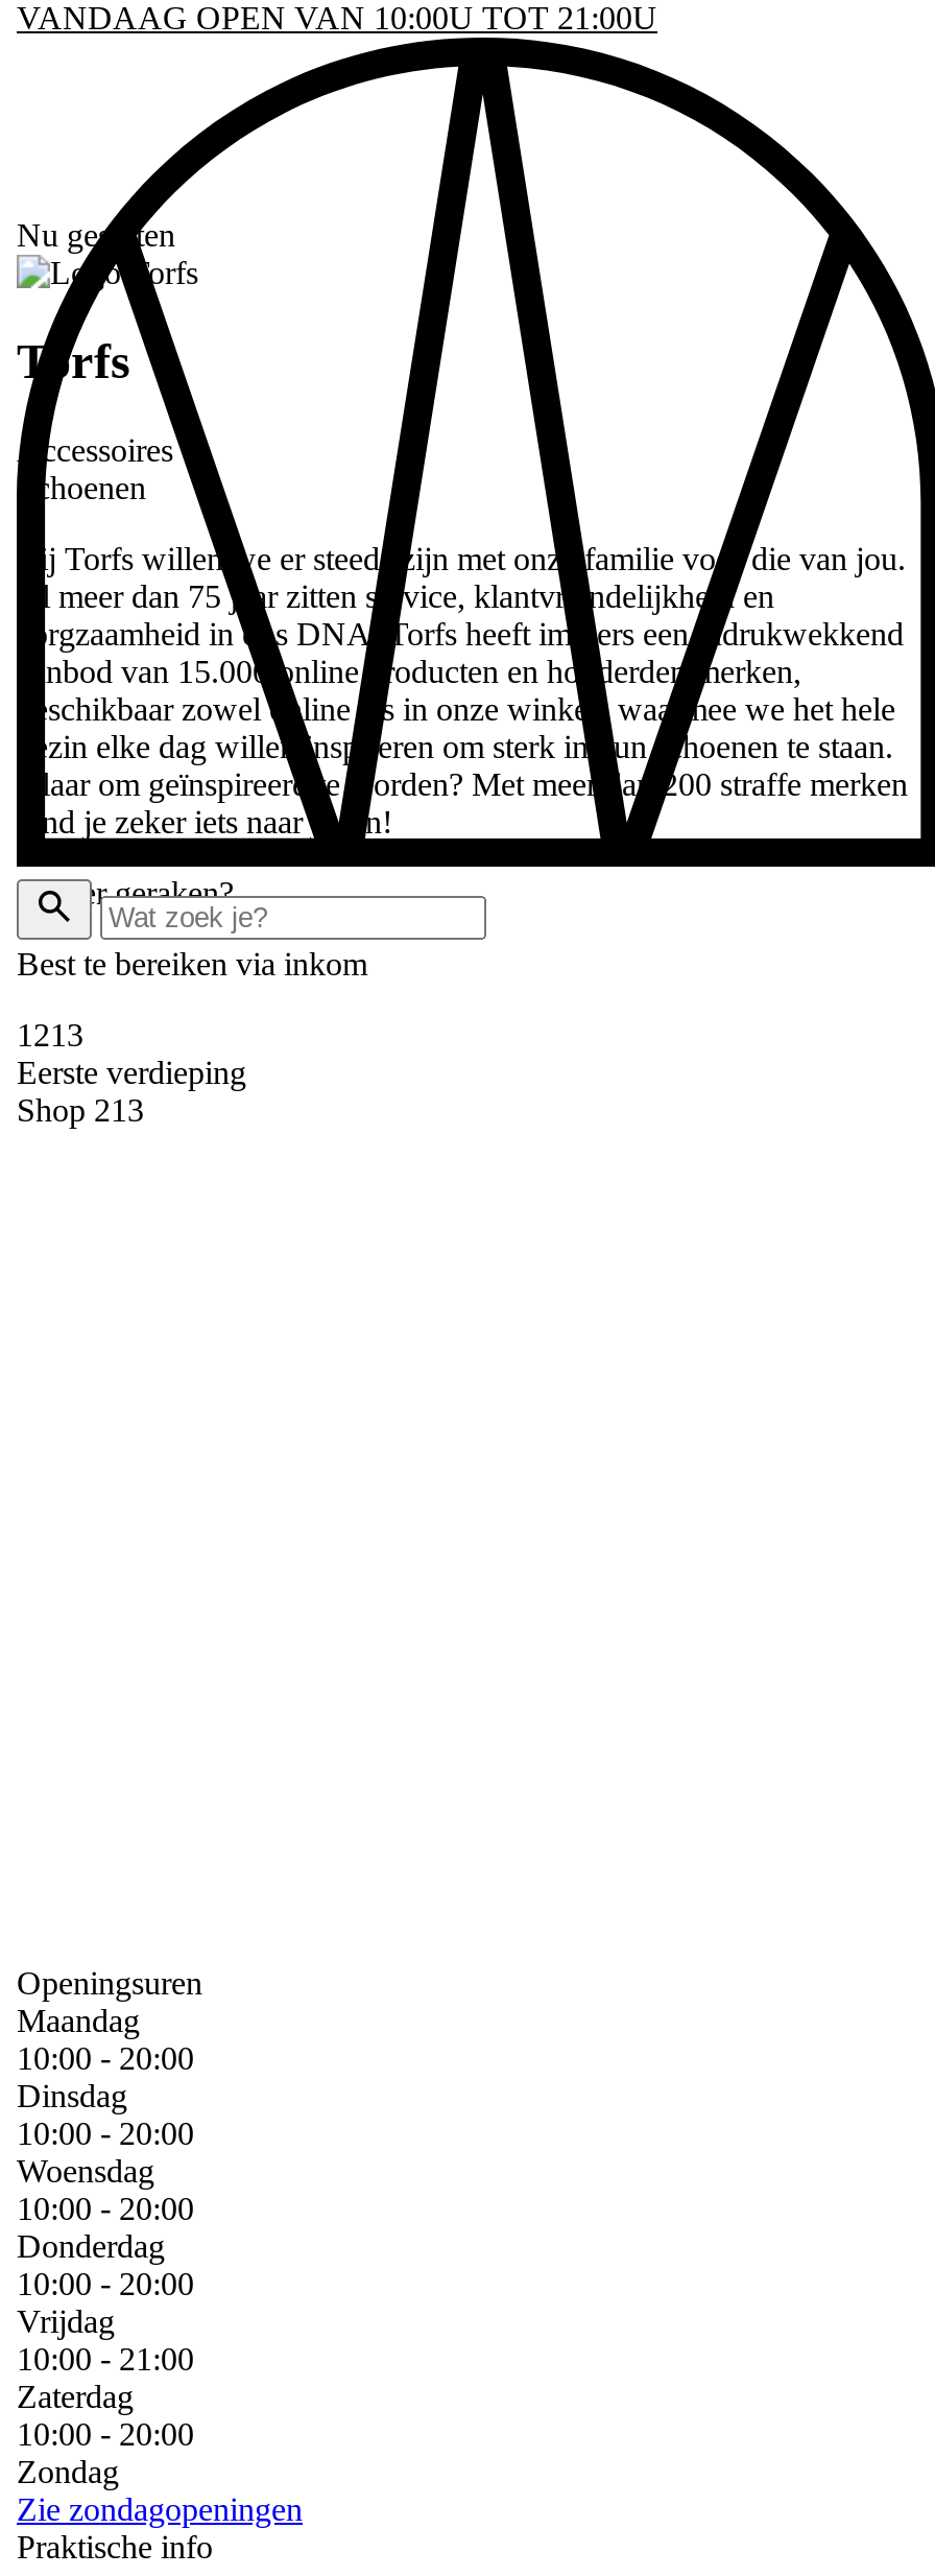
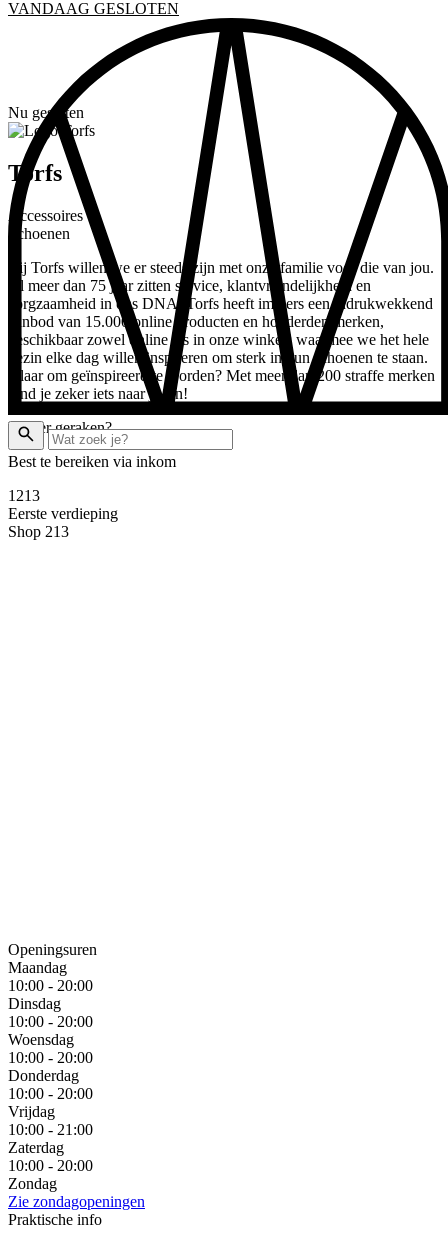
- VANDAAG OPEN VAN 10:00U TOT 21:00U
+ VANDAAG GESLOTEN
